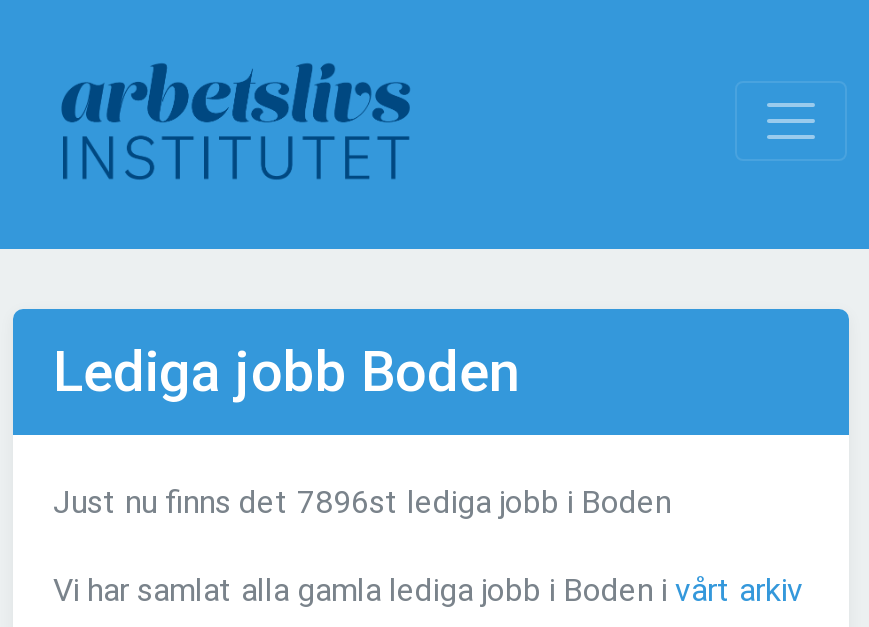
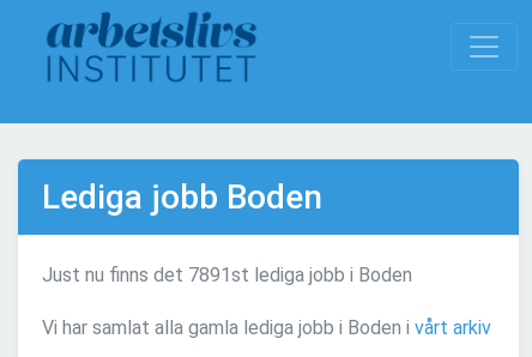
- Just nu finns det 7896st lediga jobb i Boden
+ Just nu finns det 7891st lediga jobb i Boden
